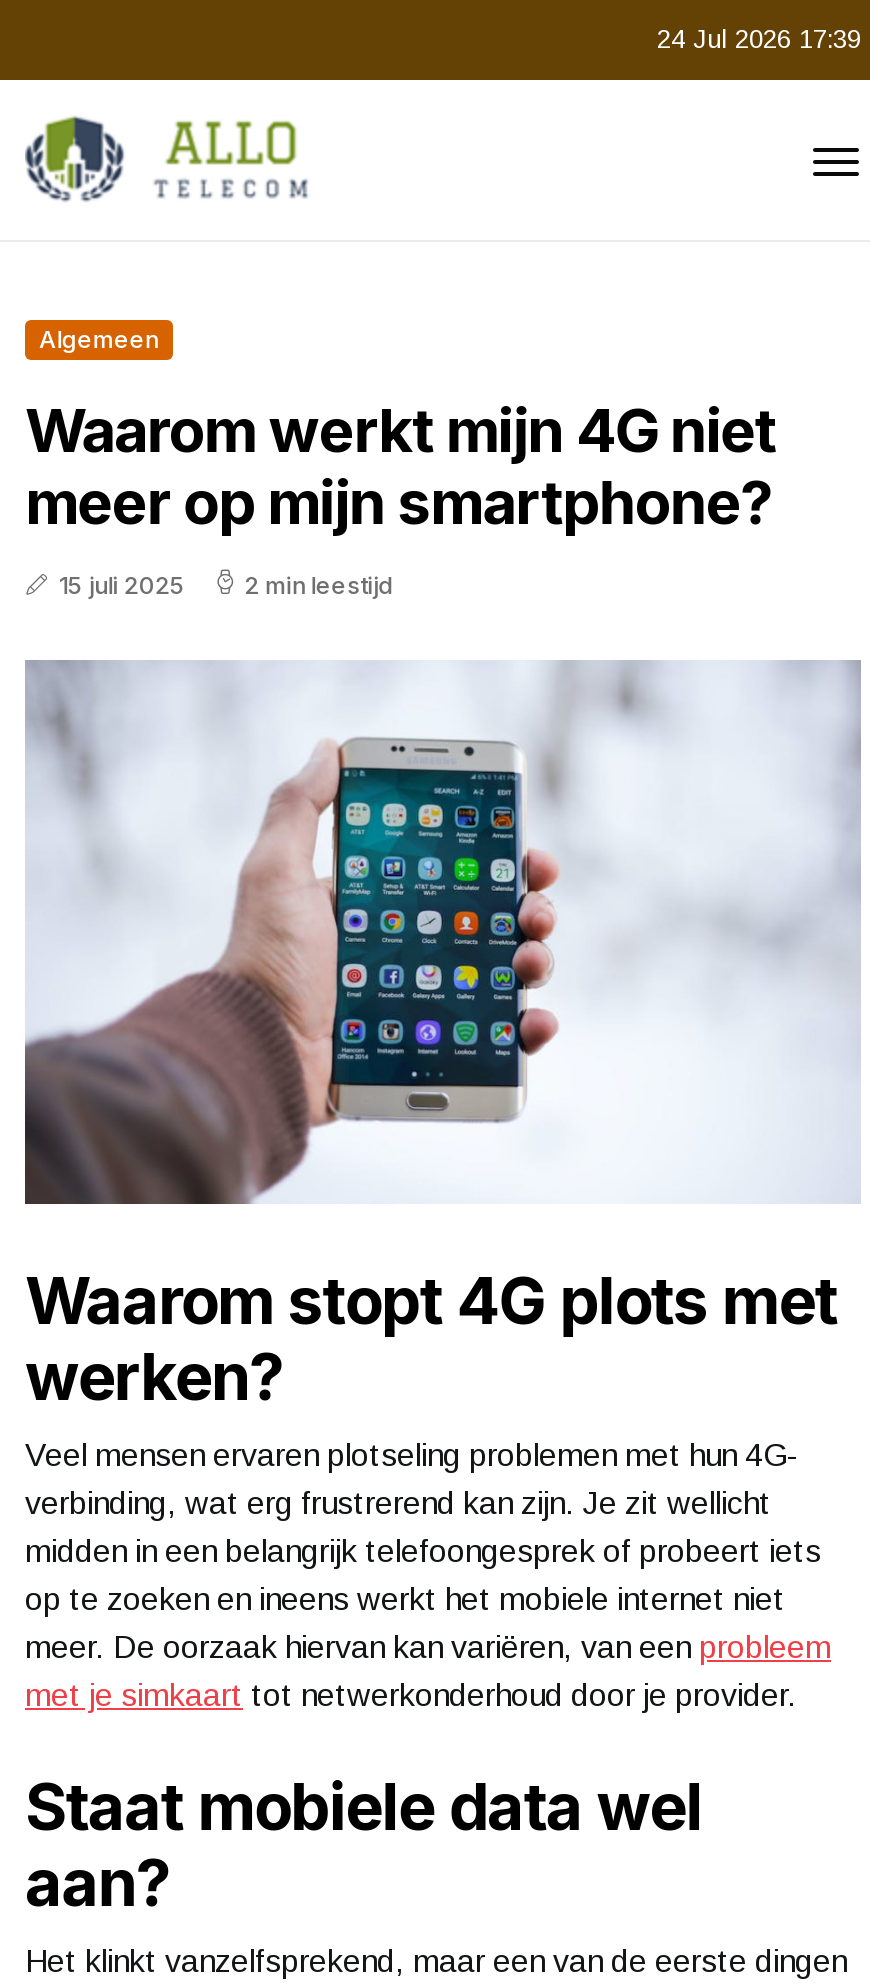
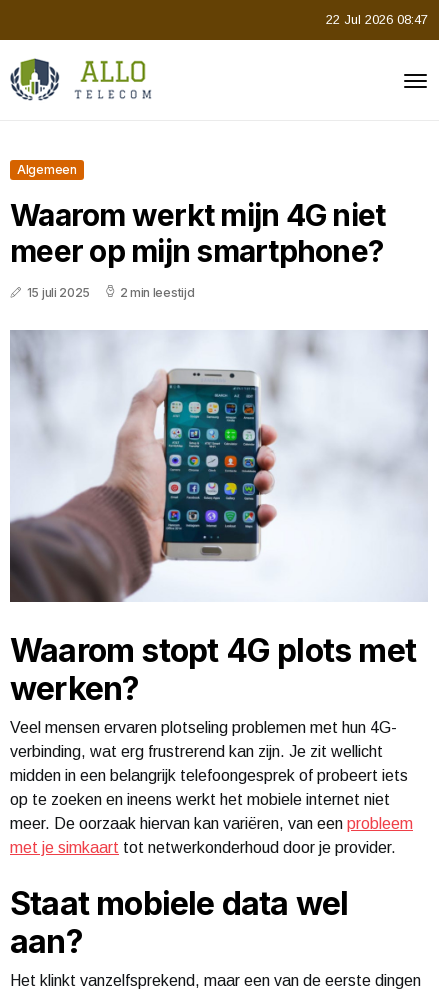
- 24 Jul 2026 17:39
+ 22 Jul 2026 08:47
